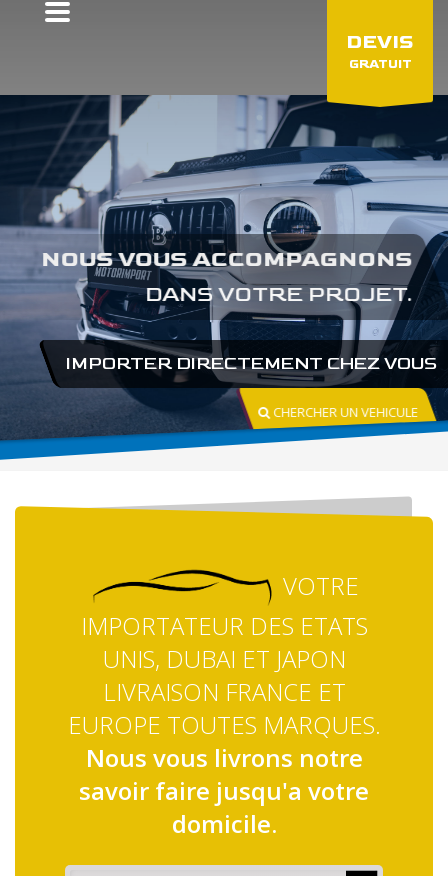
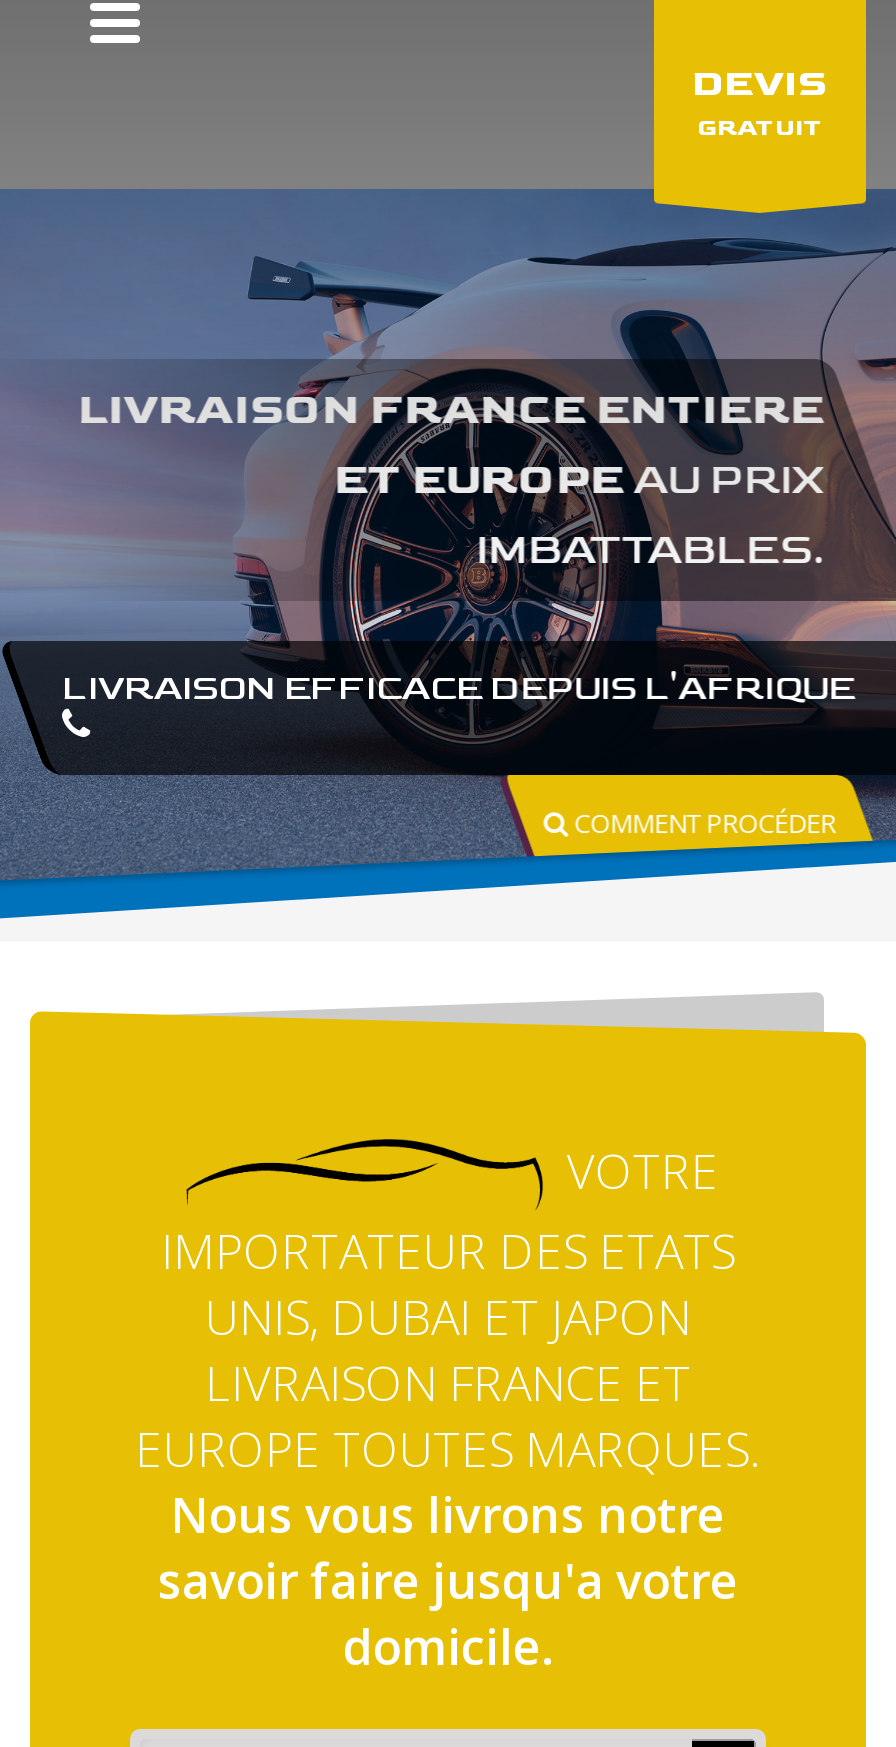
- [image]
- NOUS VOUS ACCOMPAGNONS
- DANS VOTRE PROJET.
+ [image]
+ LIVRAISON FRANCE ENTIERE
+ ET EUROPE AU PRIX
+ IMBATTABLES.

- IMPORTER DIRECTEMENT CHEZ VOUS
+ LIVRAISON EFFICACE DEPUIS L'AFRIQUE

- CHERCHER UN VEHICULE
+ COMMENT PROCÉDER
